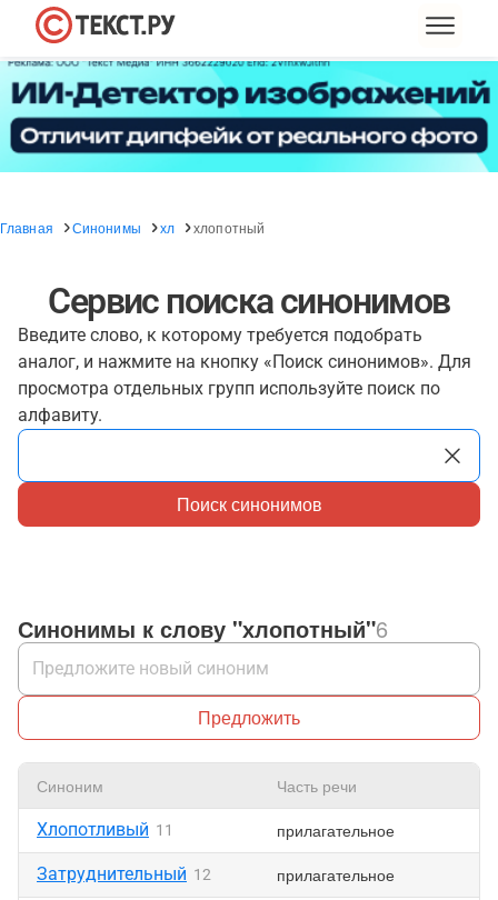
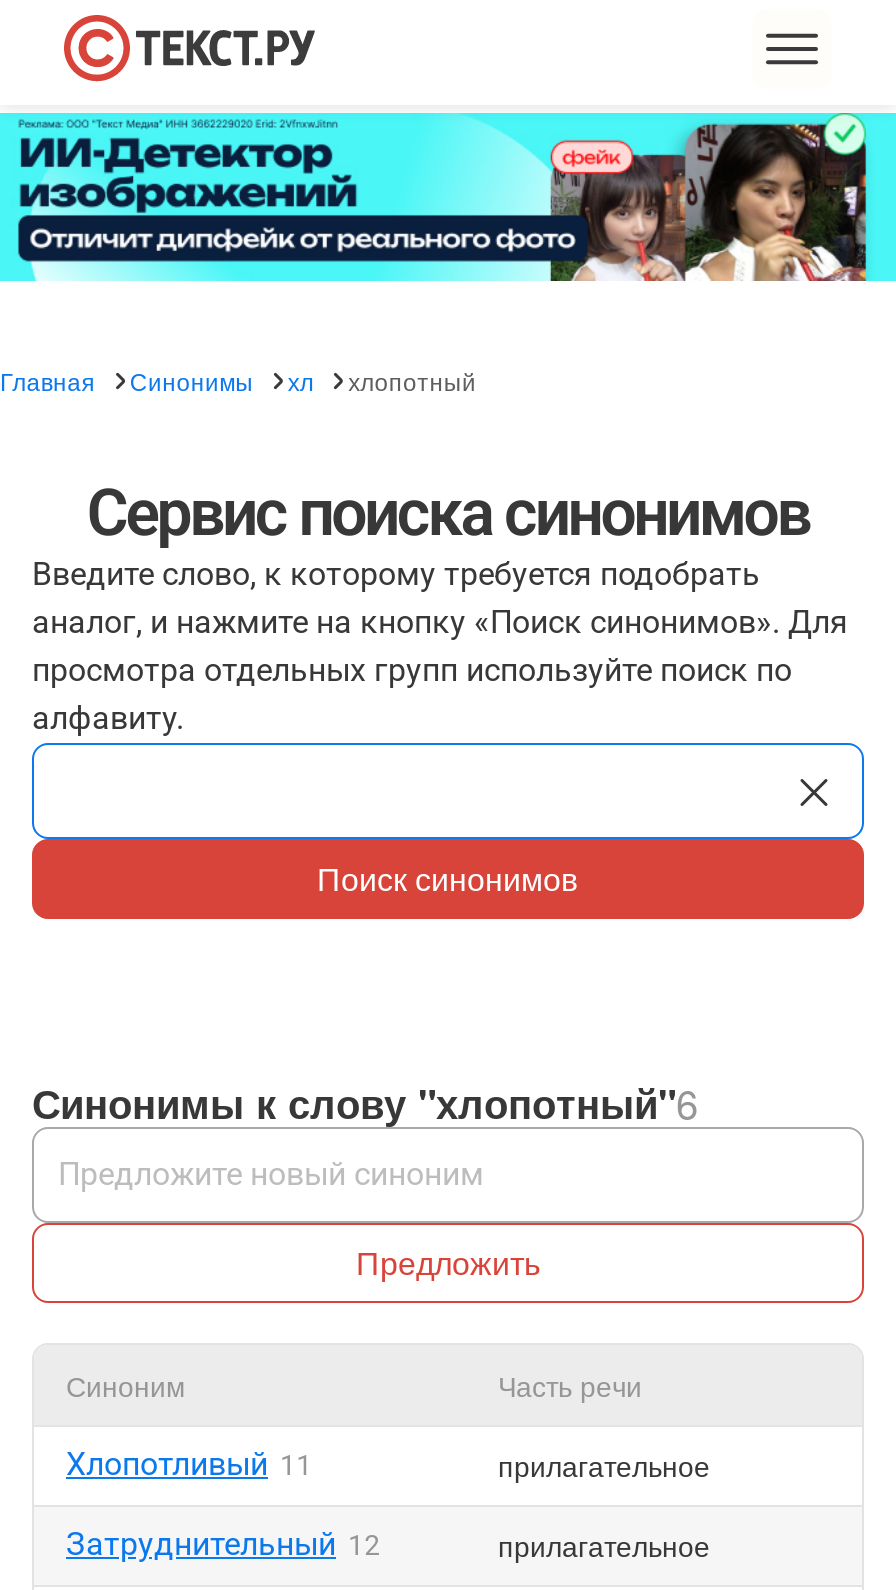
- [image]
+ [image]
